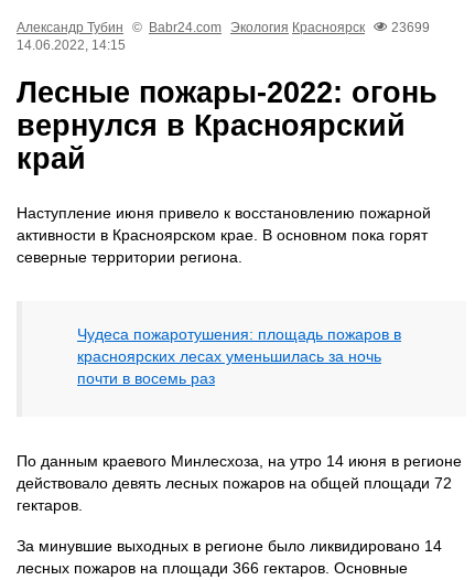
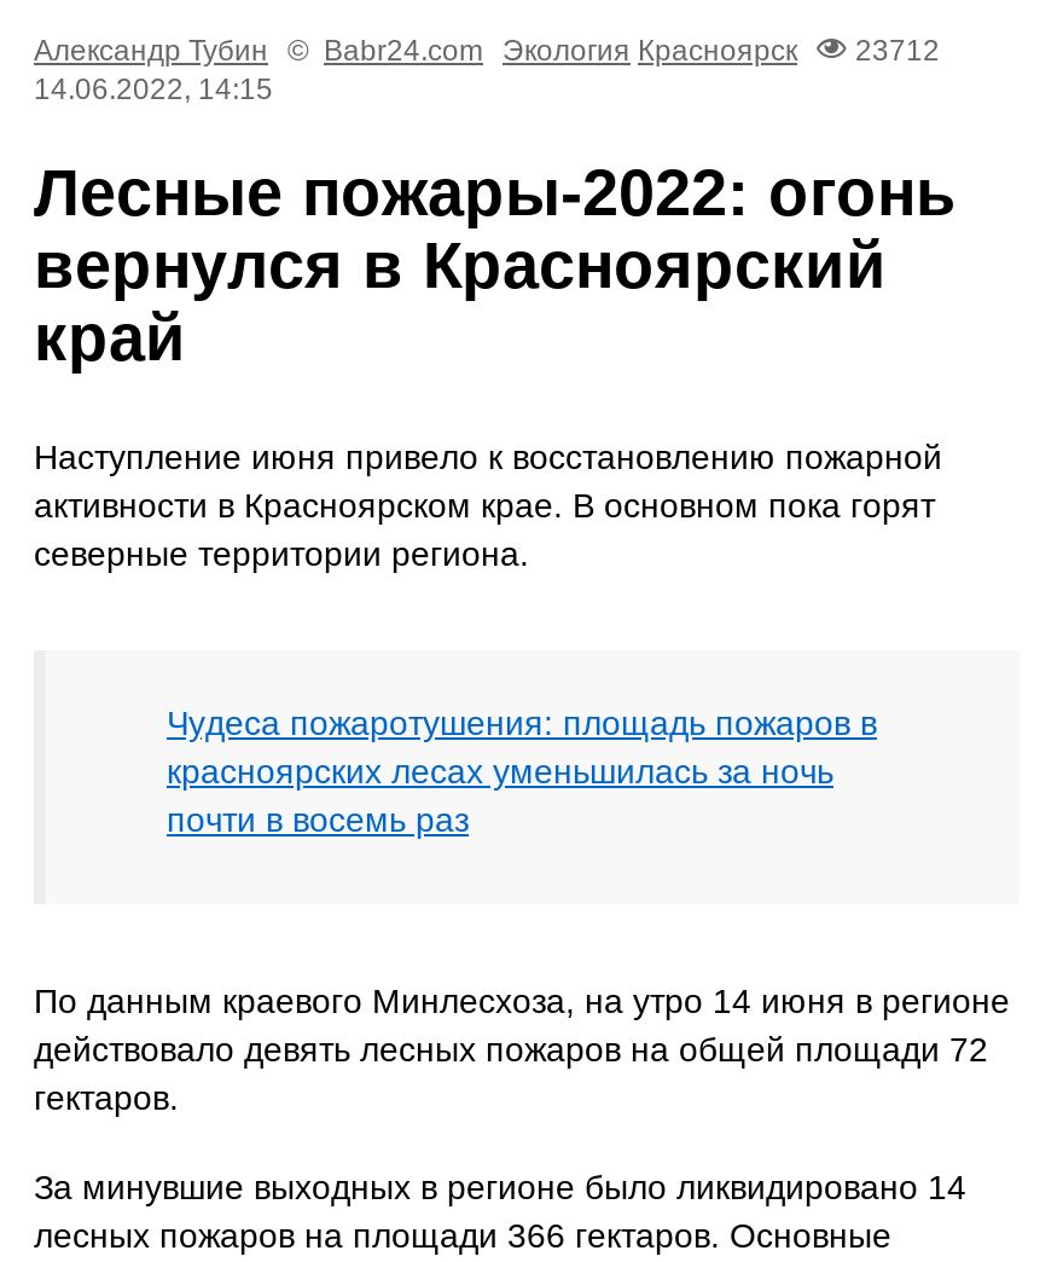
- Александр Тубин © Babr24.com Экология Красноярск 23699
+ Александр Тубин © Babr24.com Экология Красноярск 23712
